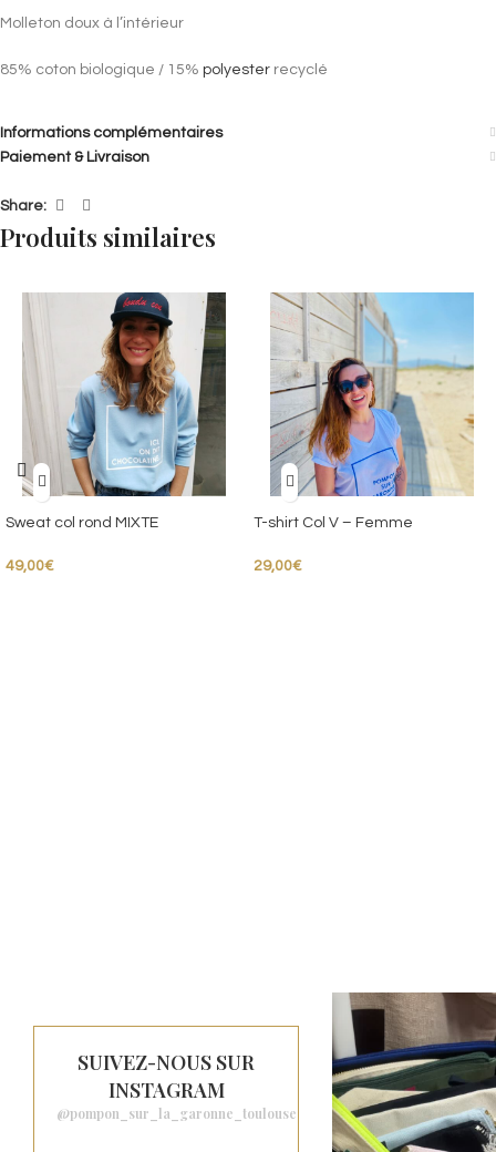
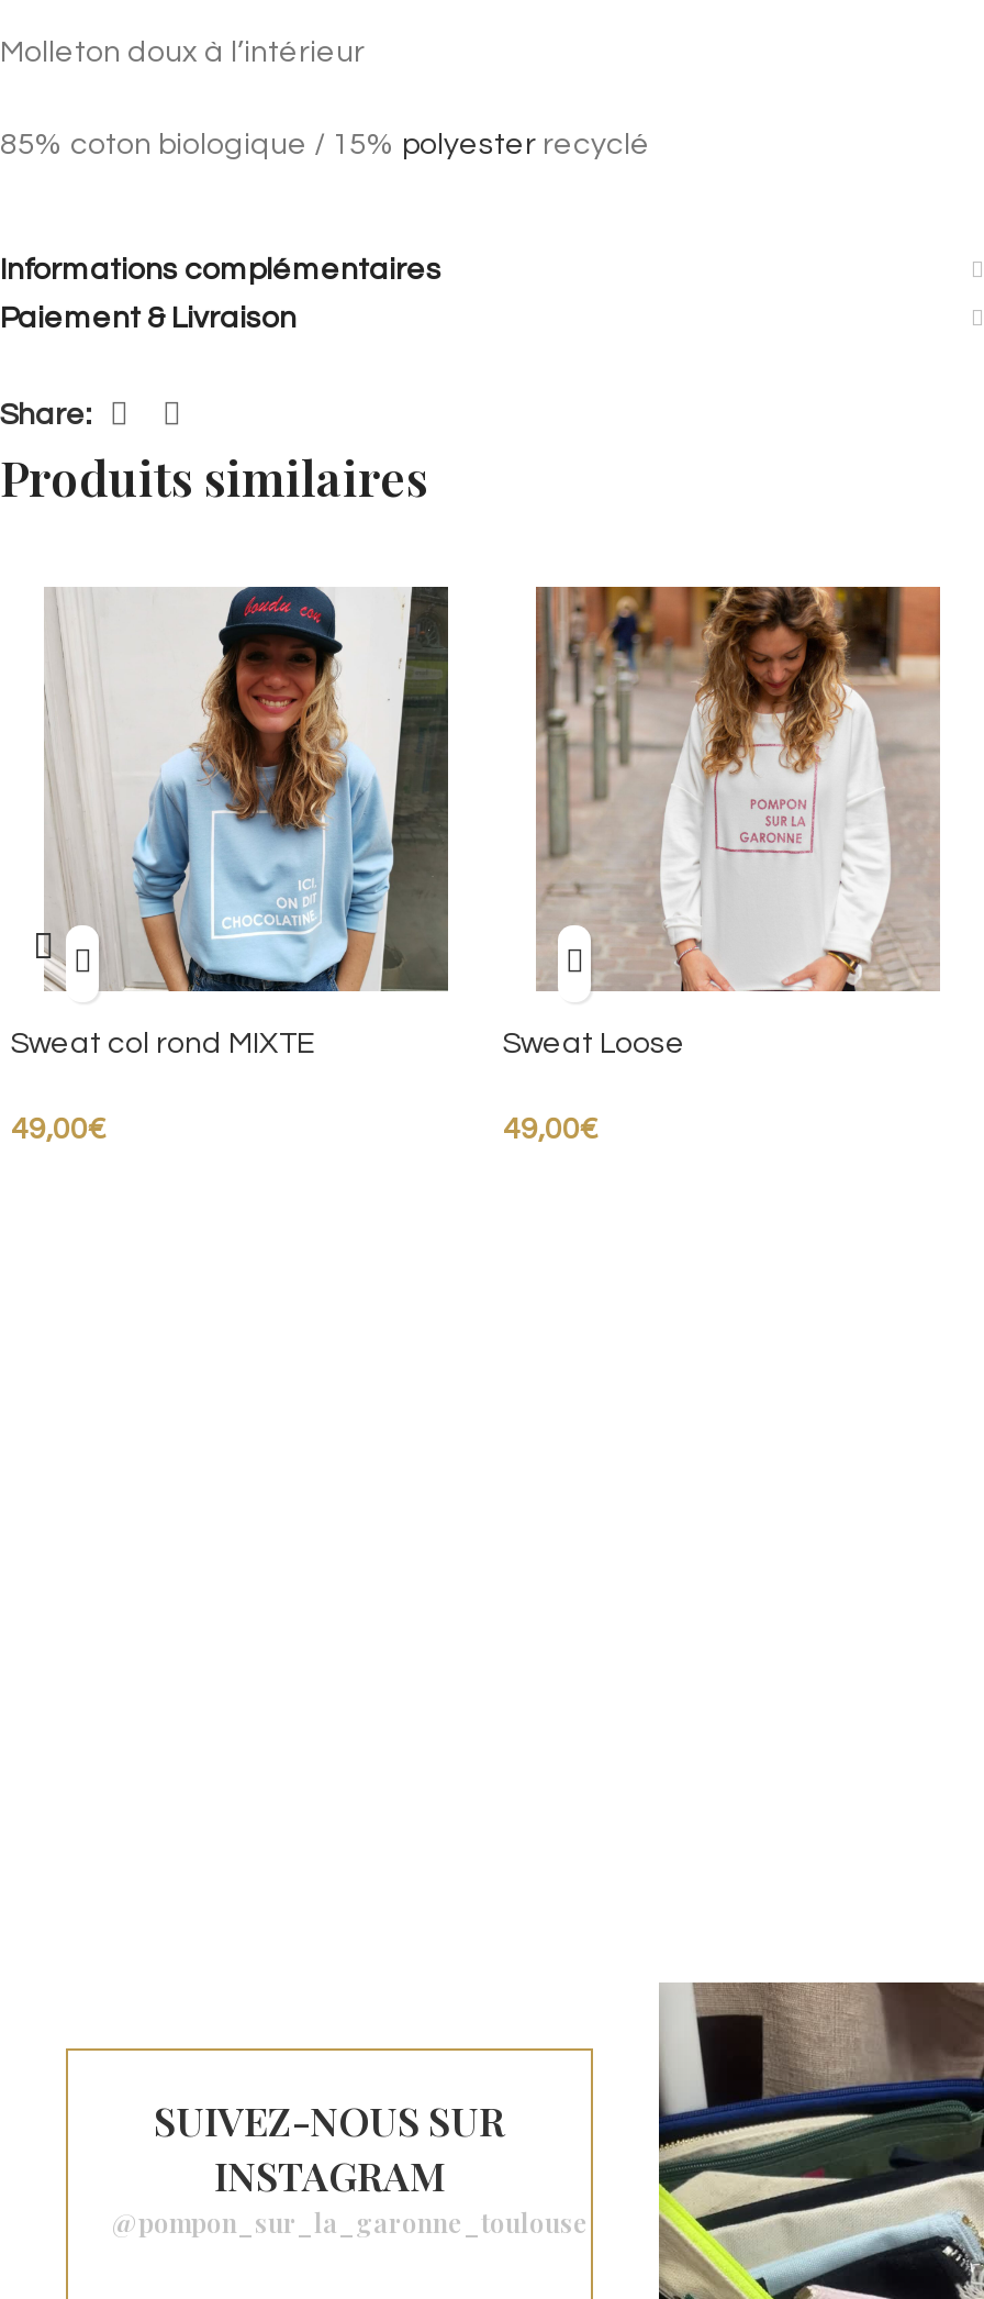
- [image]
- T-shirt Col V – Femme
+ [image]
+ Sweat Loose

- 29,00€
+ 49,00€
